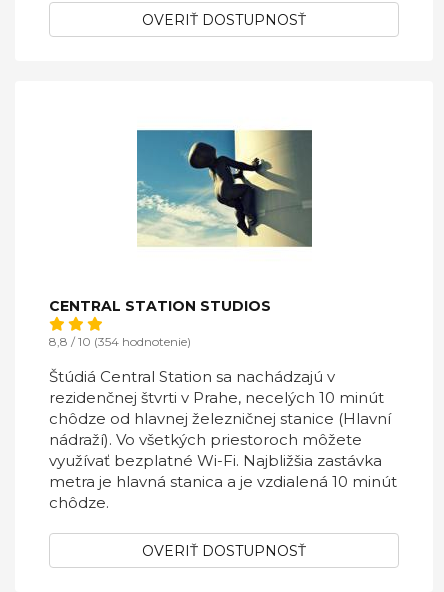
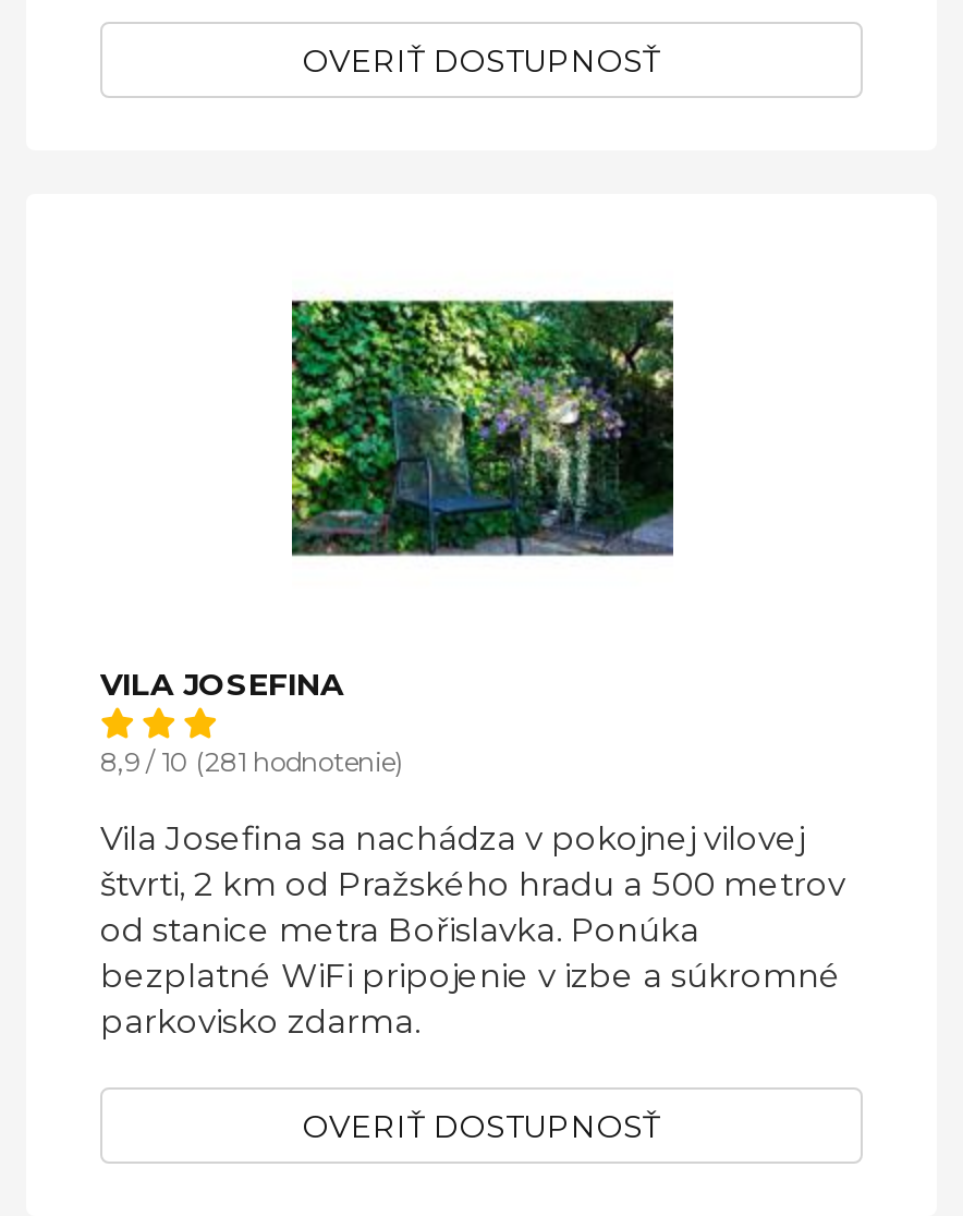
- [image]
+ [image]

- CENTRAL STATION STUDIOS
+ VILA JOSEFINA

- 8,8 / 10 (354 hodnotenie)
+ 8,9 / 10 (281 hodnotenie)

- Štúdiá Central Station sa nachádzajú v
- rezidenčnej štvrti v Prahe, necelých 10 minút
- chôdze od hlavnej železničnej stanice (Hlavní
- nádraží). Vo všetkých priestoroch môžete
- využívať bezplatné Wi-Fi. Najbližšia zastávka
- metra je hlavná stanica a je vzdialená 10 minút
- chôdze.
+ Vila Josefina sa nachádza v pokojnej vilovej
+ štvrti, 2 km od Pražského hradu a 500 metrov
+ od stanice metra Bořislavka. Ponúka
+ bezplatné WiFi pripojenie v izbe a súkromné
+ parkovisko zdarma.
